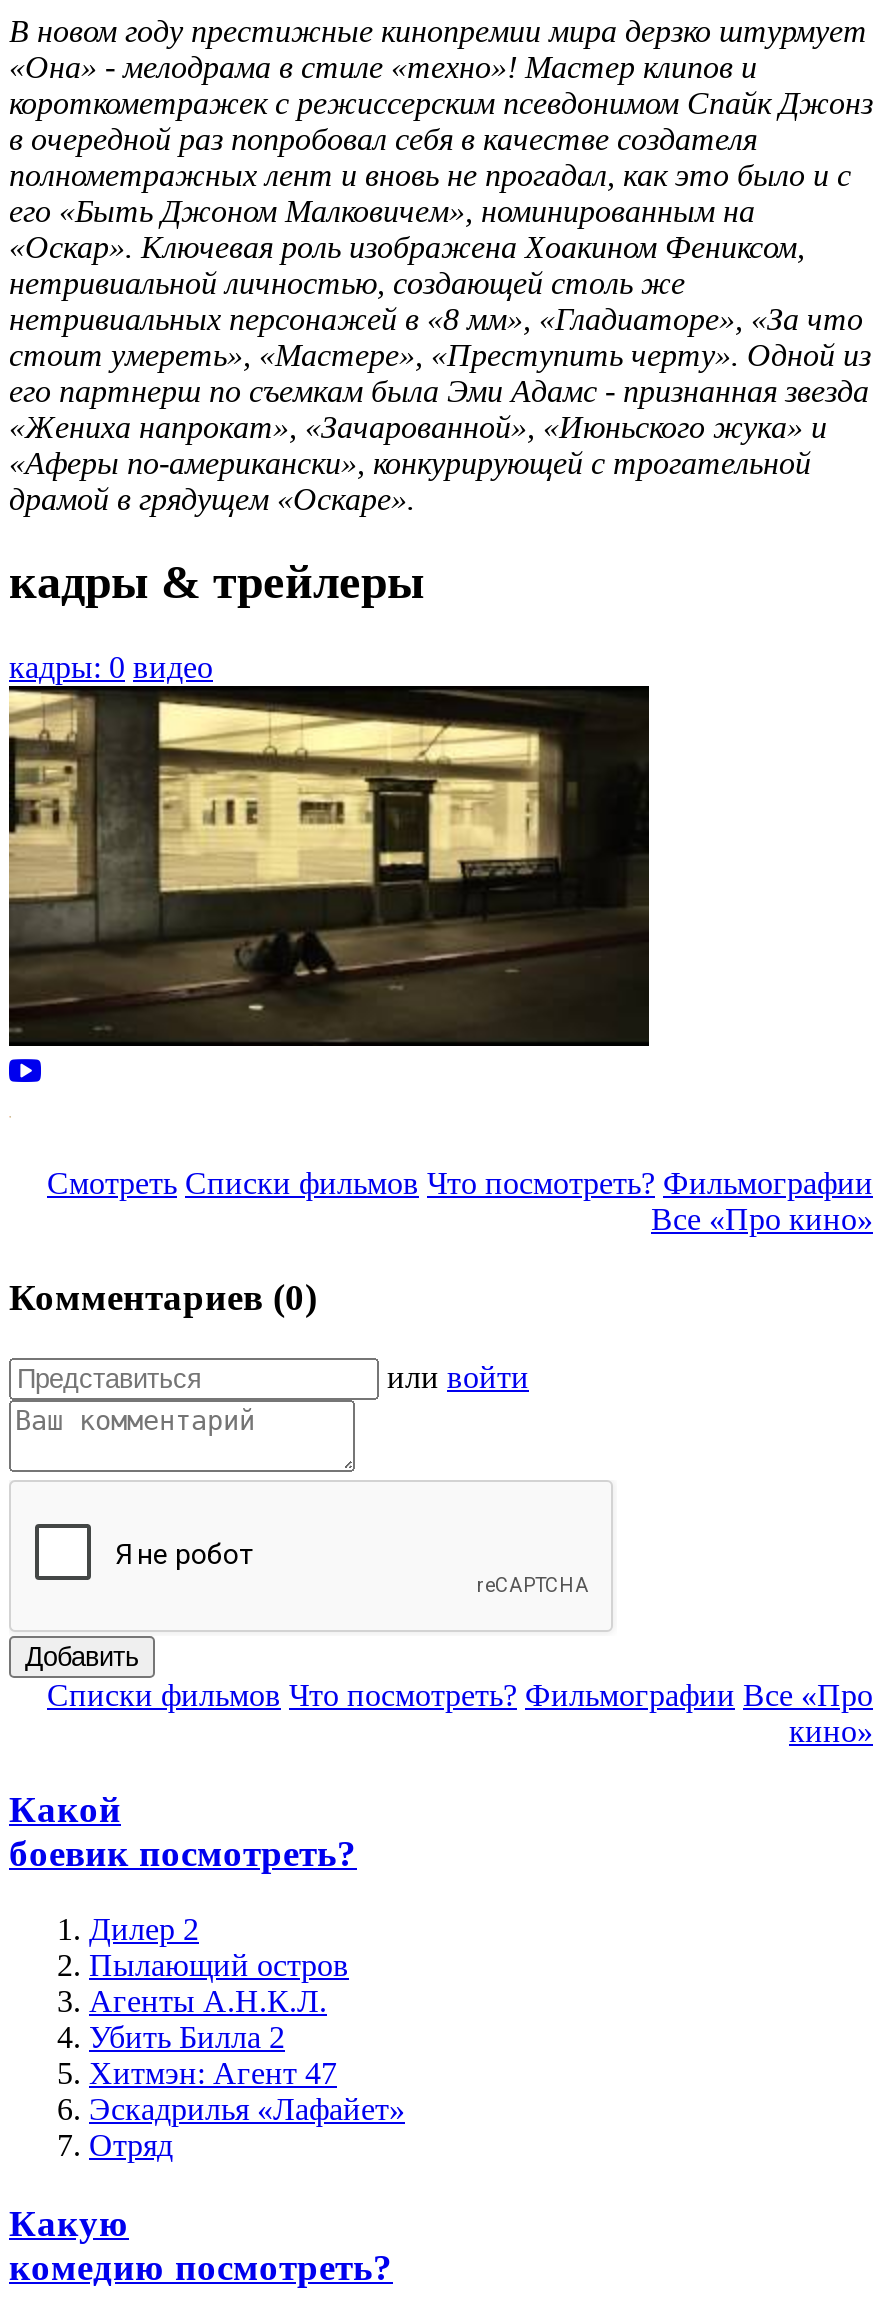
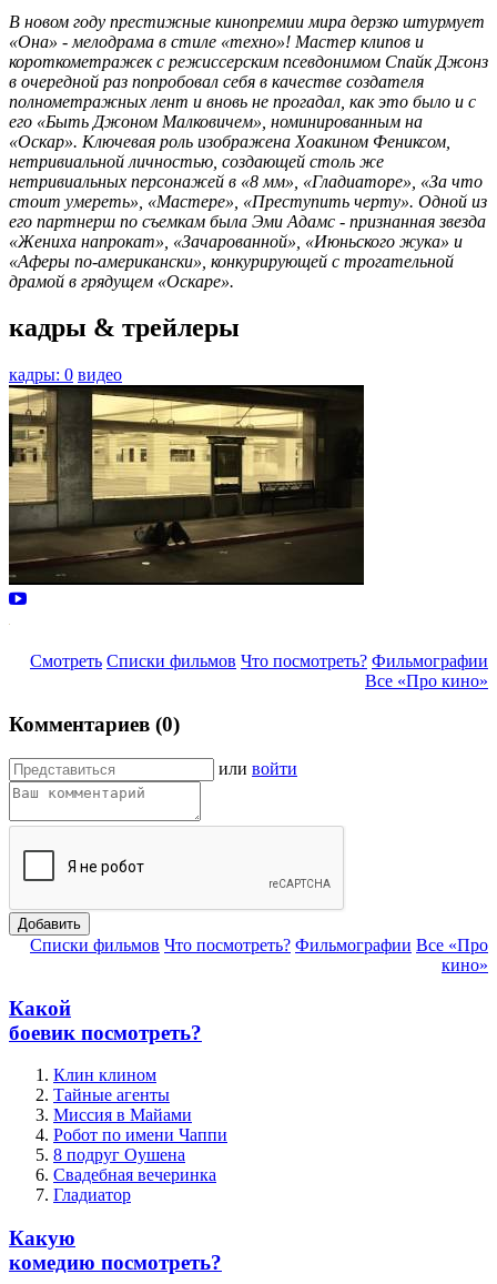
- Дилер 2
- Пылающий остров
- Агенты А.Н.К.Л.
- Убить Билла 2
- Хитмэн: Агент 47
- Эскадрилья «Лафайет»
- Отряд
+ Клин клином
+ Тайные агенты
+ Миссия в Майами
+ Робот по имени Чаппи
+ 8 подруг Оушена
+ Свадебная вечеринка
+ Гладиатор
